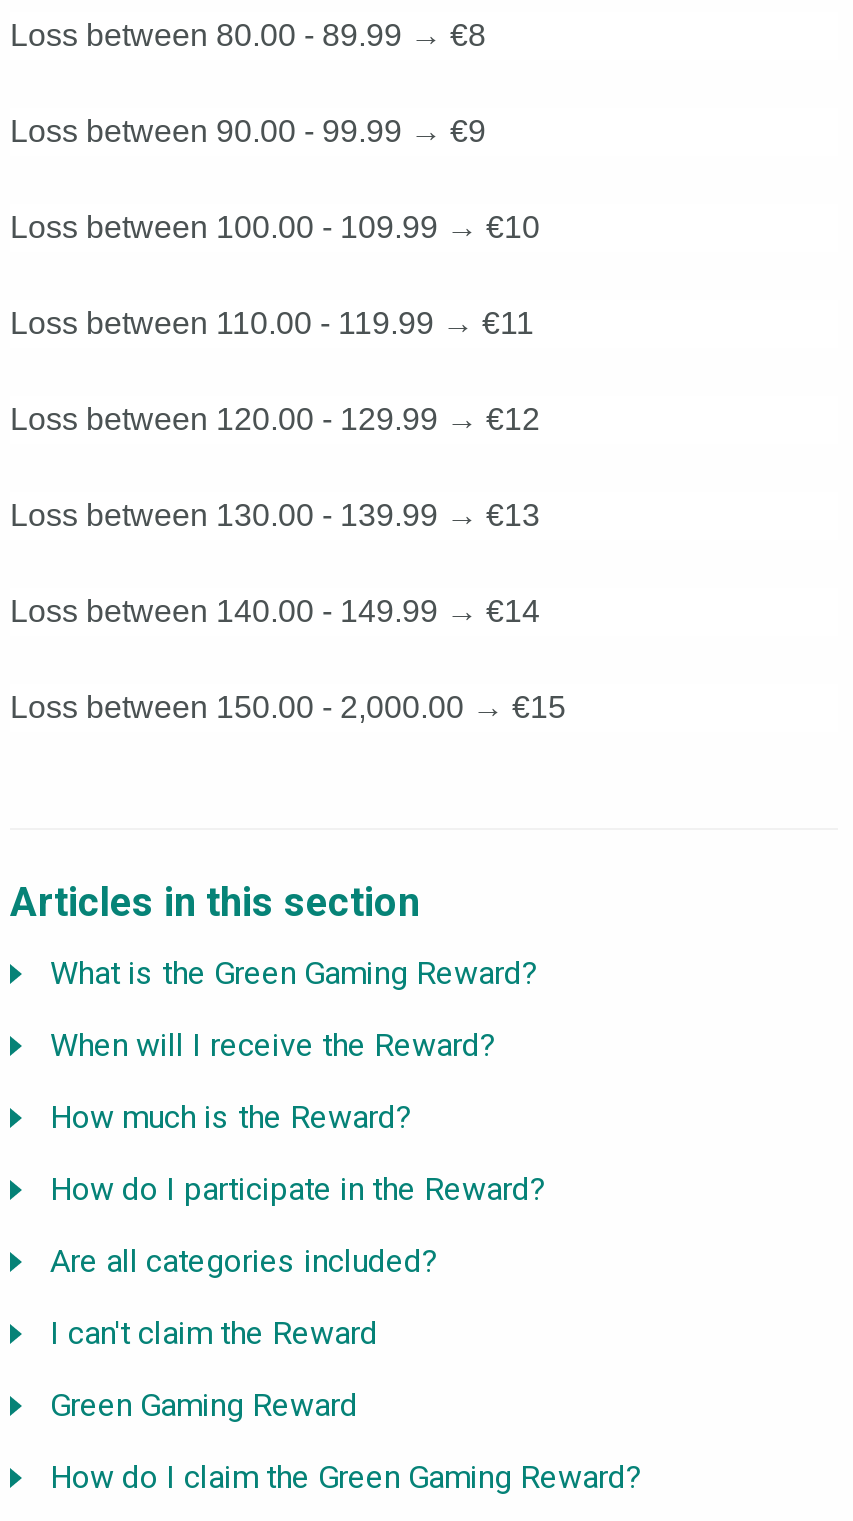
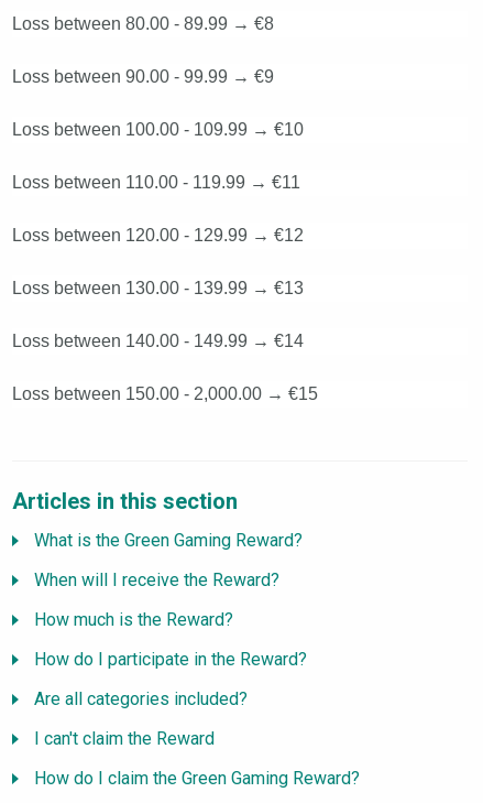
- Green Gaming Reward
